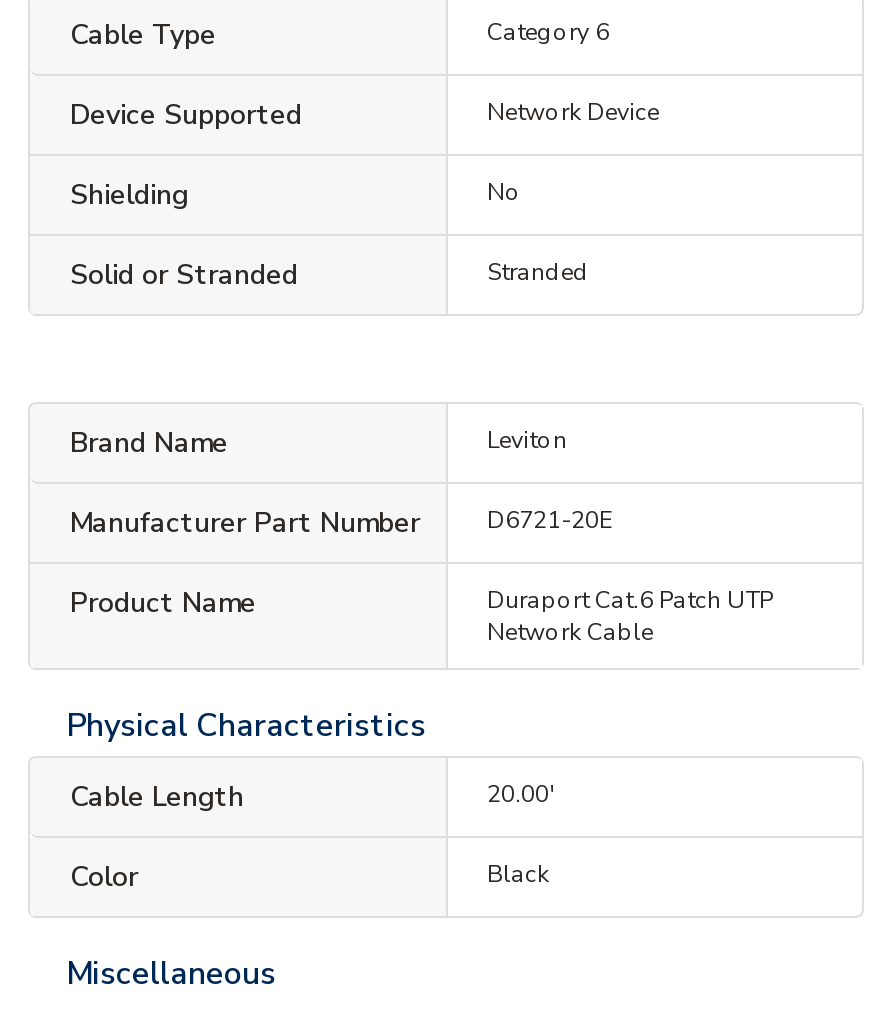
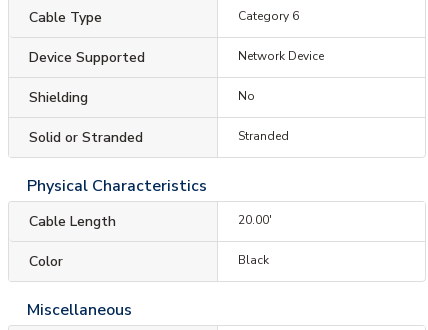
- Brand Name
- Leviton
- Manufacturer Part Number
- D6721-20E
- Product Name
- Duraport Cat.6 Patch UTP
- Network Cable
